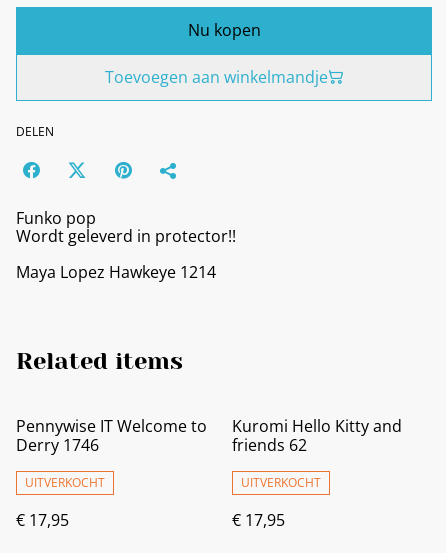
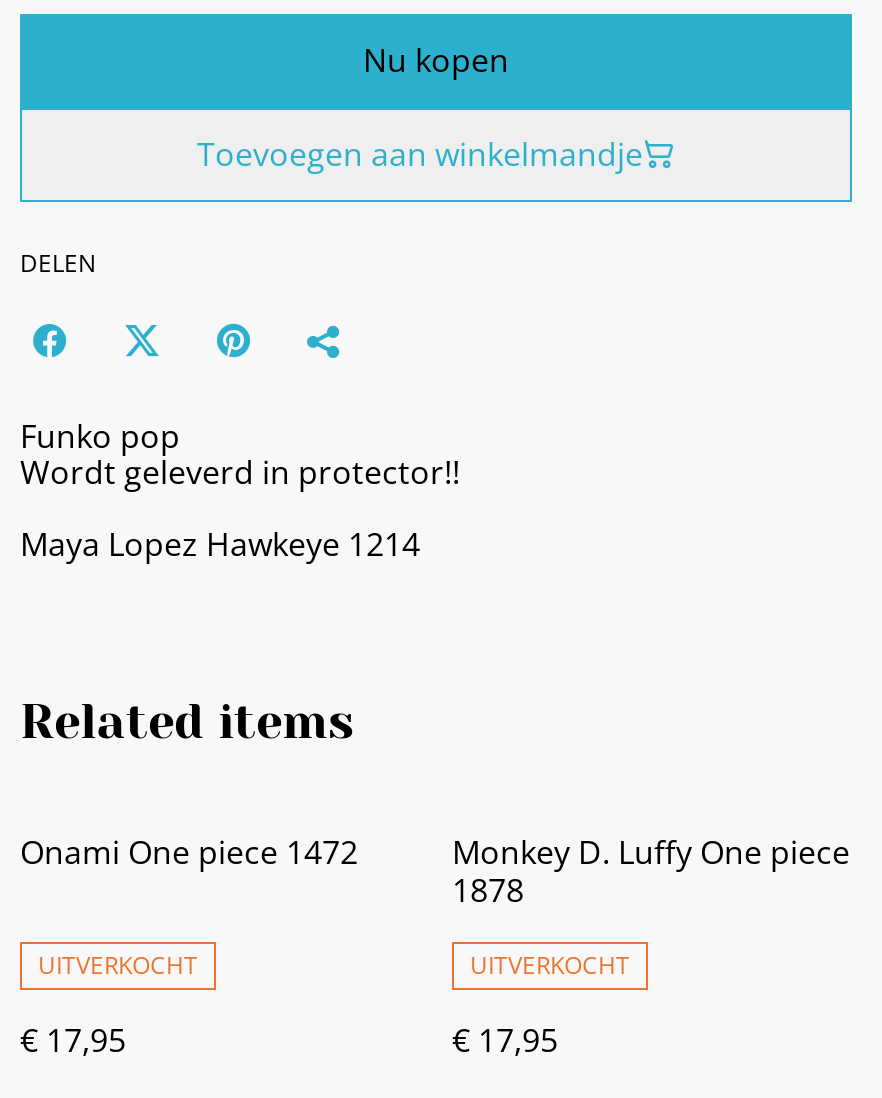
- Pennywise IT Welcome to
- Derry 1746
+ Onami One piece 1472

- Kuromi Hello Kitty and
- friends 62
+ Monkey D. Luffy One piece
+ 1878
